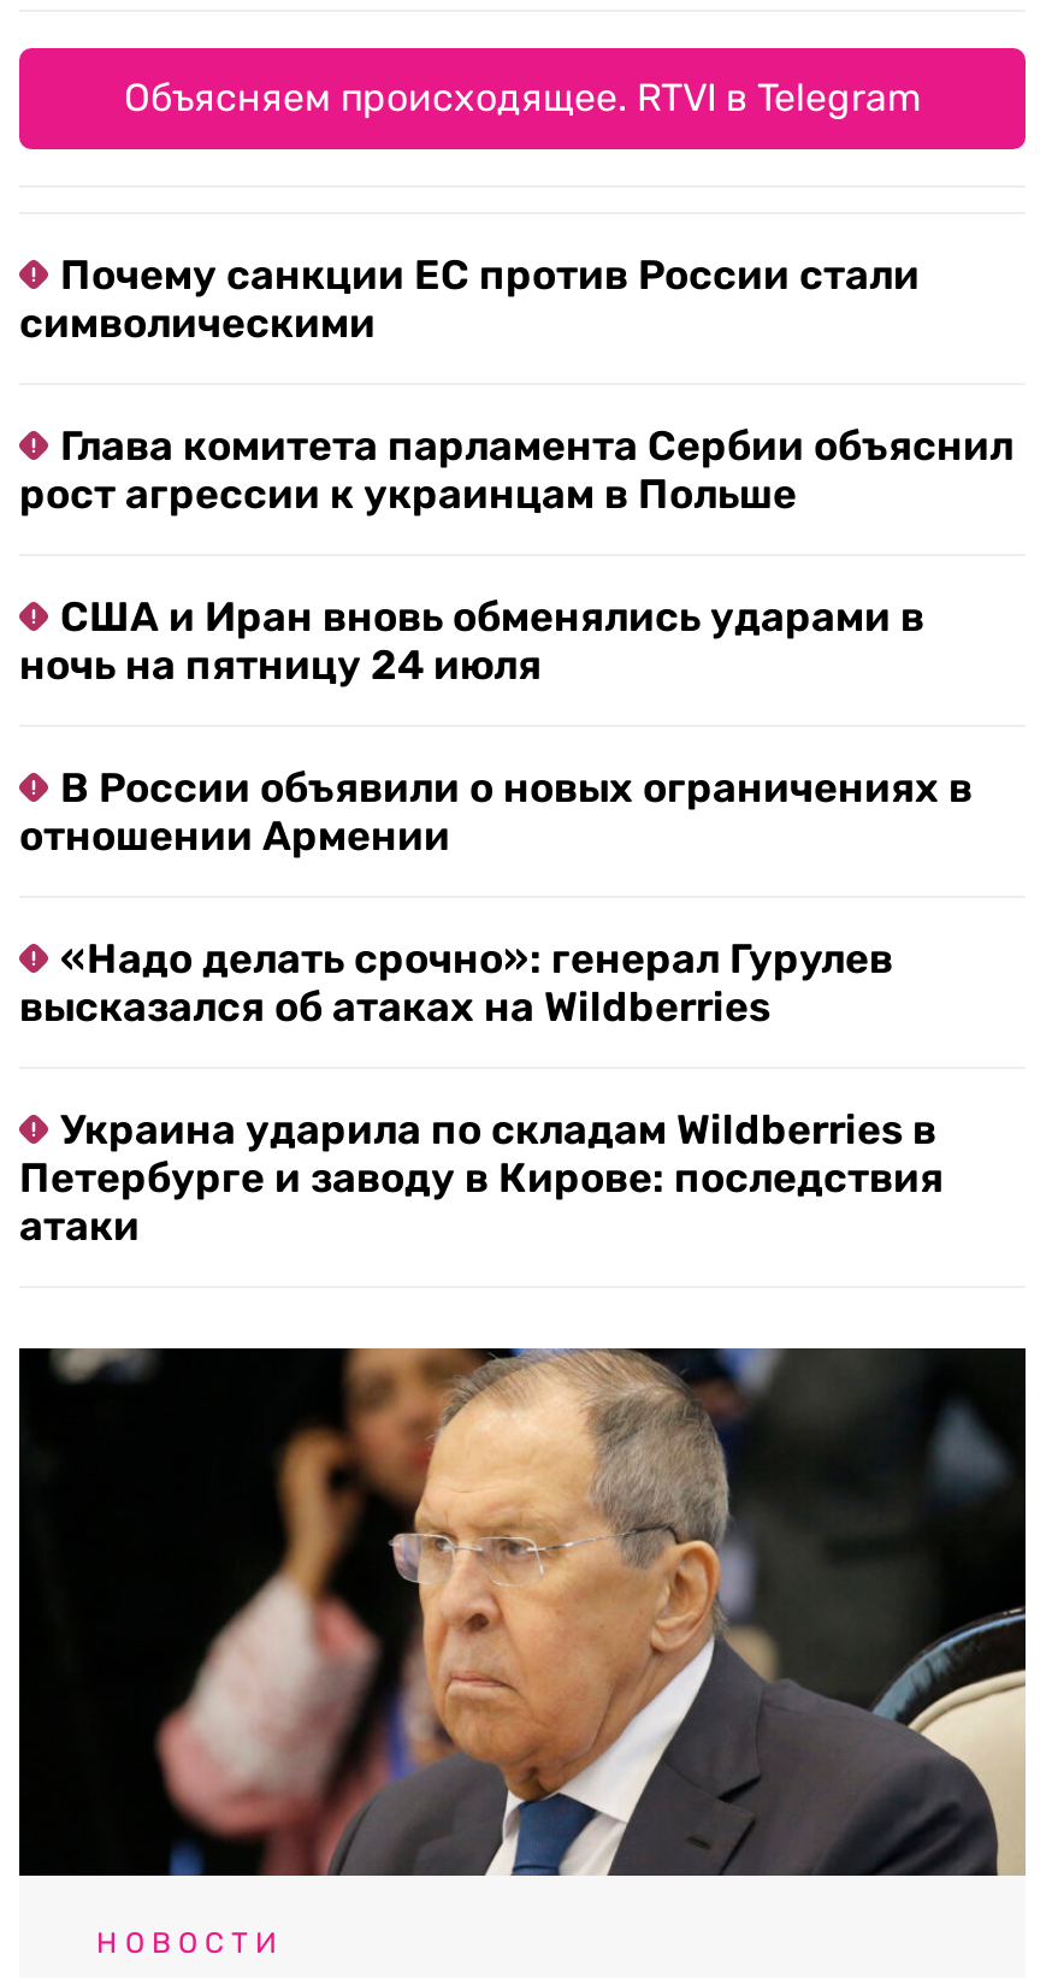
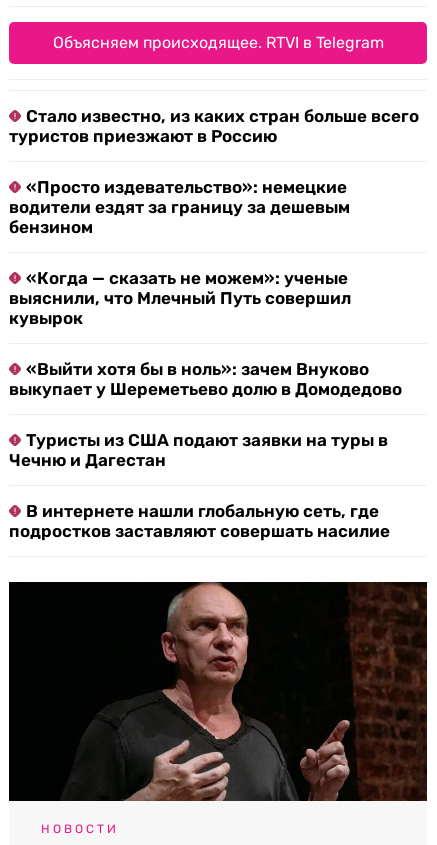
- Почему санкции ЕС против России стали
- символическими
+ Стало известно, из каких стран больше всего
+ туристов приезжают в Россию

- Глава комитета парламента Сербии объяснил
- рост агрессии к украинцам в Польше
+ «Просто издевательство»: немецкие
+ водители ездят за границу за дешевым
+ бензином

- США и Иран вновь обменялись ударами в
- ночь на пятницу 24 июля
+ «Когда — сказать не можем»: ученые
+ выяснили, что Млечный Путь совершил
+ кувырок

- В России объявили о новых ограничениях в
- отношении Армении
+ «Выйти хотя бы в ноль»: зачем Внуково
+ выкупает у Шереметьево долю в Домодедово

- «Надо делать срочно»: генерал Гурулев
- высказался об атаках на Wildberries
+ Туристы из США подают заявки на туры в
+ Чечню и Дагестан

- Украина ударила по складам Wildberries в
- Петербурге и заводу в Кирове: последствия
- атаки
+ В интернете нашли глобальную сеть, где
+ подростков заставляют совершать насилие

- [image]
+ [image]
